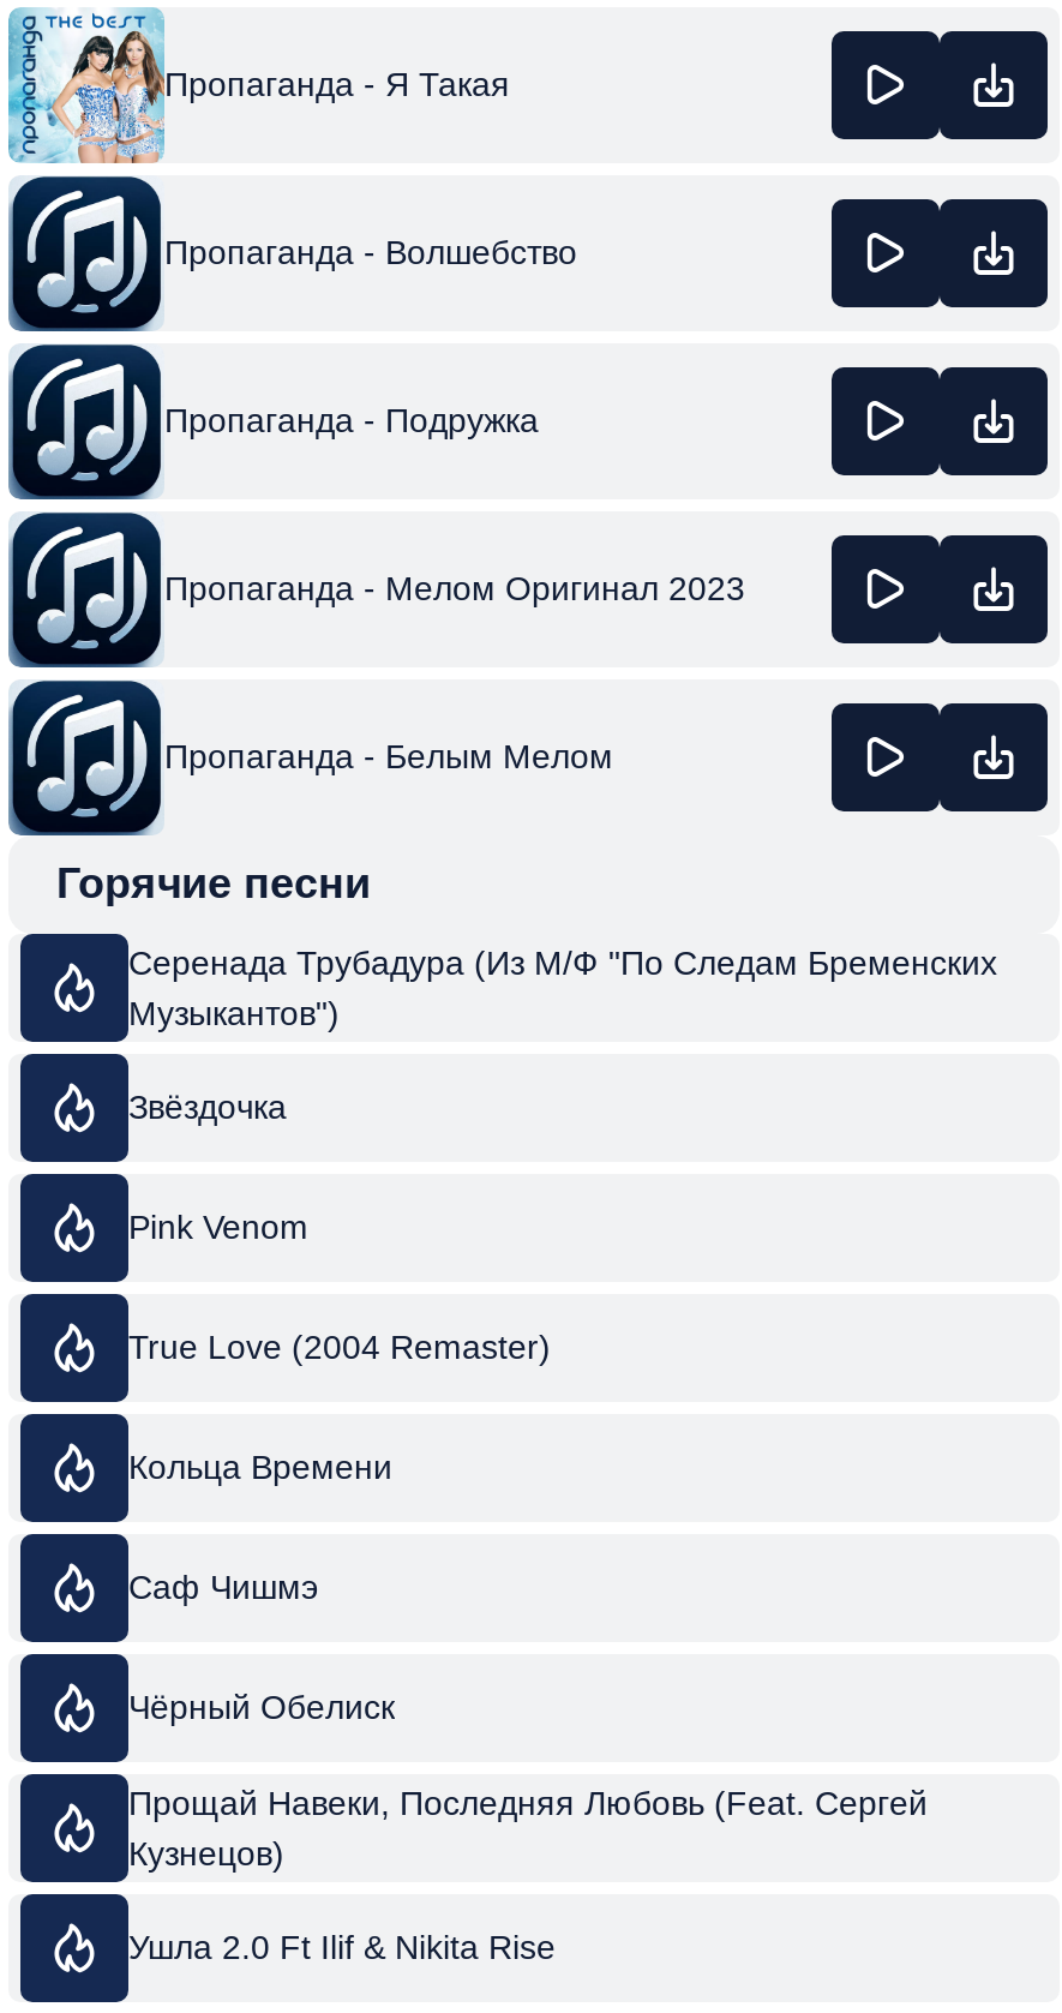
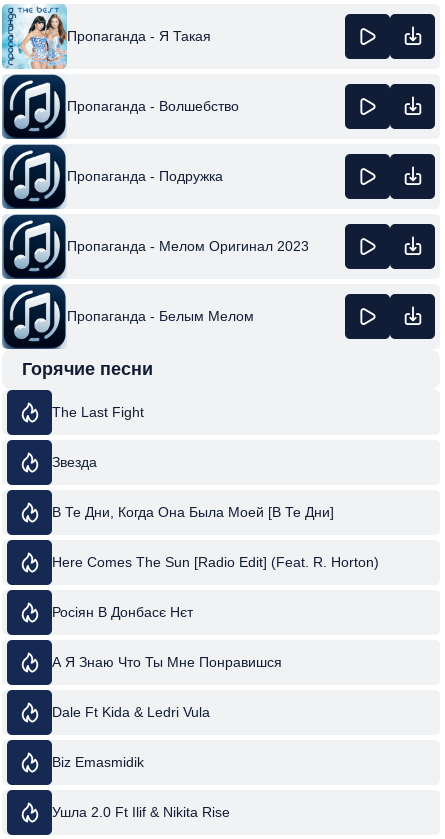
- Серенада Трубадура (Из М/Ф "По Следам Бременских
- Музыкантов")
+ The Last Fight

- Звёздочка
+ Звезда

- Pink Venom
+ В Те Дни, Когда Она Была Моей [В Те Дни]

- True Love (2004 Remaster)
+ Here Comes The Sun [Radio Edit] (Feat. R. Horton)

- Кольца Времени
+ Росіян В Донбасє Нєт

- Саф Чишмэ
+ А Я Знаю Что Ты Мне Понравишся

- Чёрный Обелиск
+ Dale Ft Kida & Ledri Vula

- Прощай Навеки, Последняя Любовь (Feat. Сергей
- Кузнецов)
+ Biz Emasmidik
